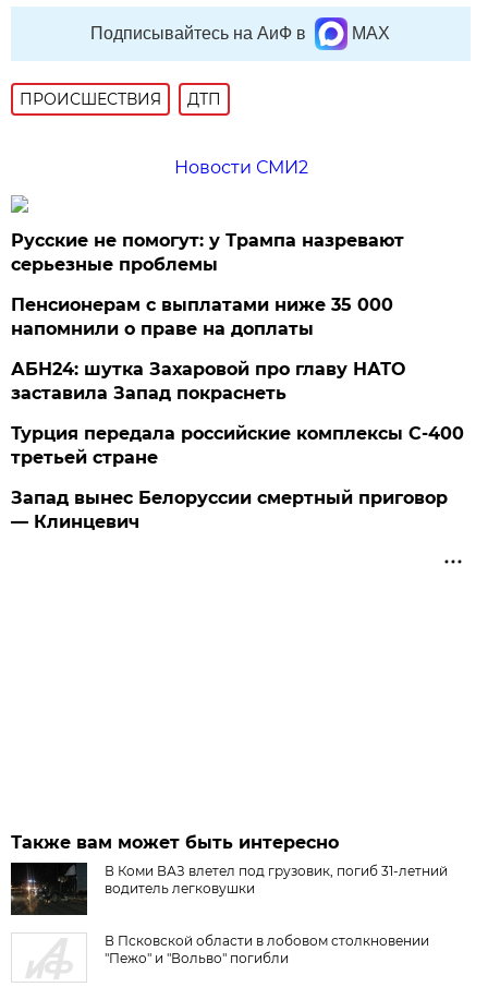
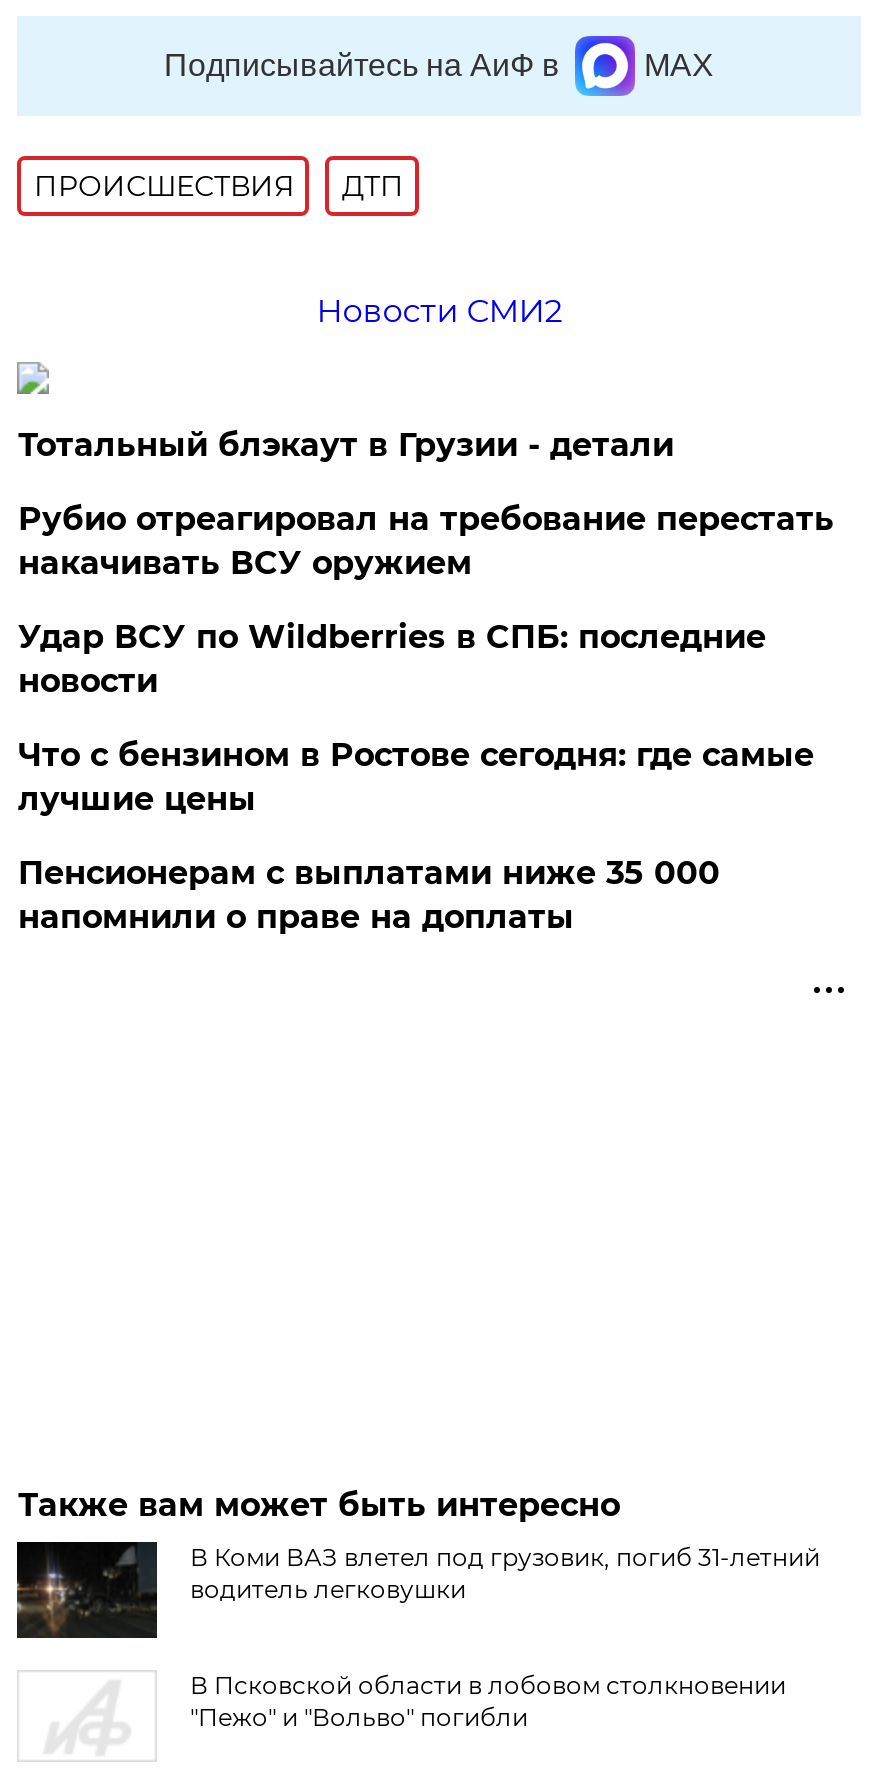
- Русские не помогут: у Трампа назревают
- серьезные проблемы
+ Тотальный блэкаут в Грузии - детали
+ Рубио отреагировал на требование перестать
+ накачивать ВСУ оружием
+ Удар ВСУ по Wildberries в СПБ: последние
+ новости
+ Что с бензином в Ростове сегодня: где самые
+ лучшие цены

moved down: Пенсионерам с выплатами ниже 35 000 | напомнили о праве на доплаты

- АБН24: шутка Захаровой про главу НАТО
- заставила Запад покраснеть
- Турция передала российские комплексы С-400
- третьей стране
- Запад вынес Белоруссии смертный приговор
- — Клинцевич
